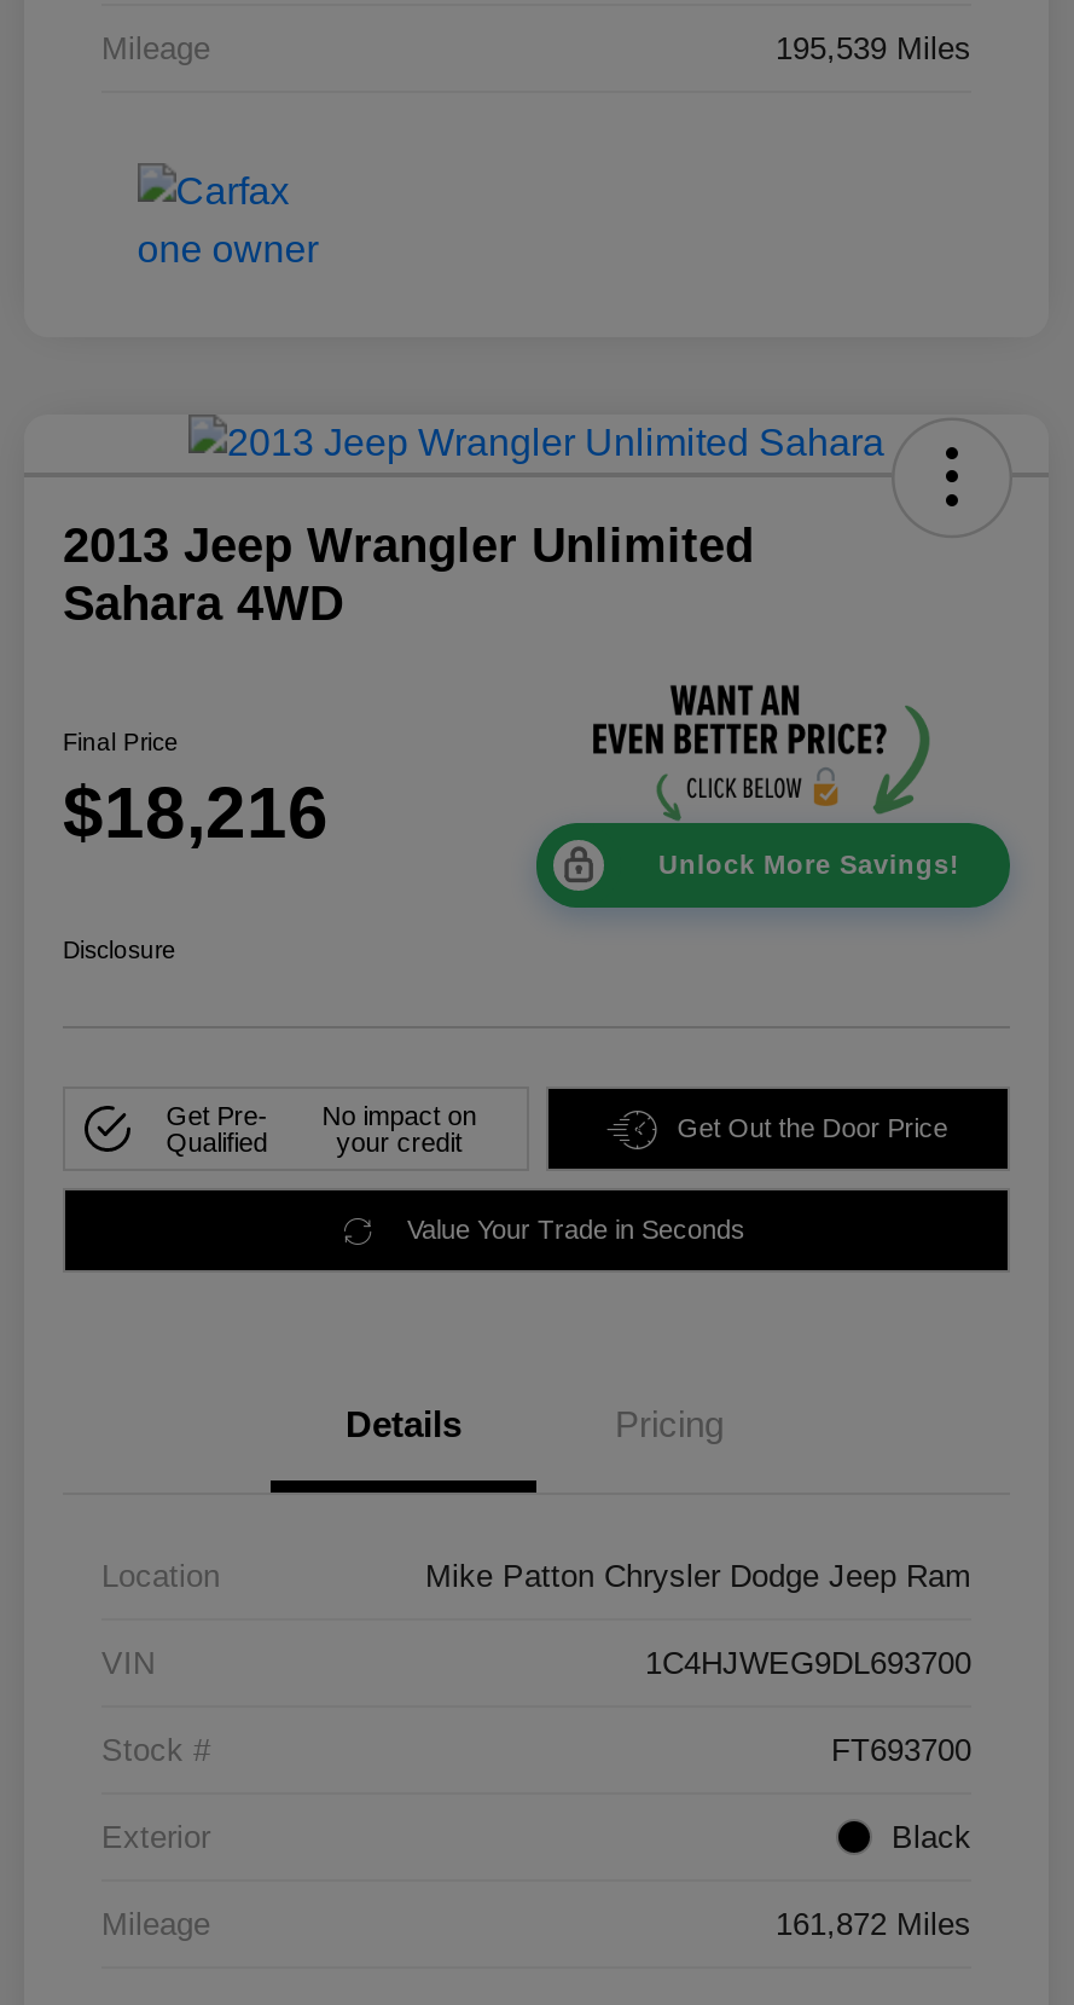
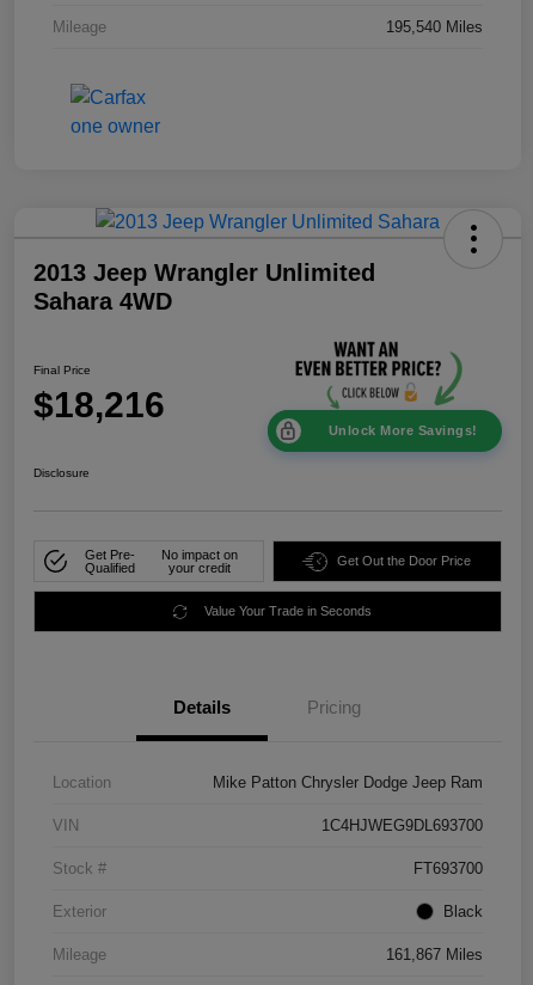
- 195,539 Miles
+ 195,540 Miles

- 161,872 Miles
+ 161,867 Miles
